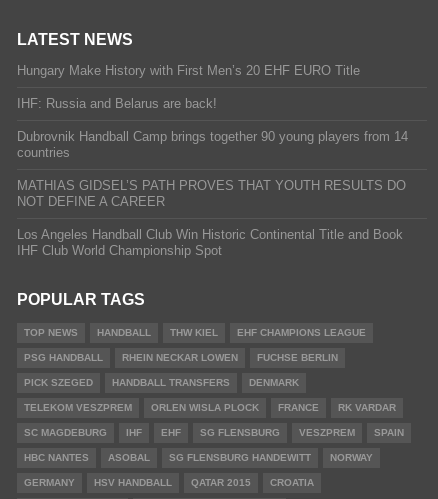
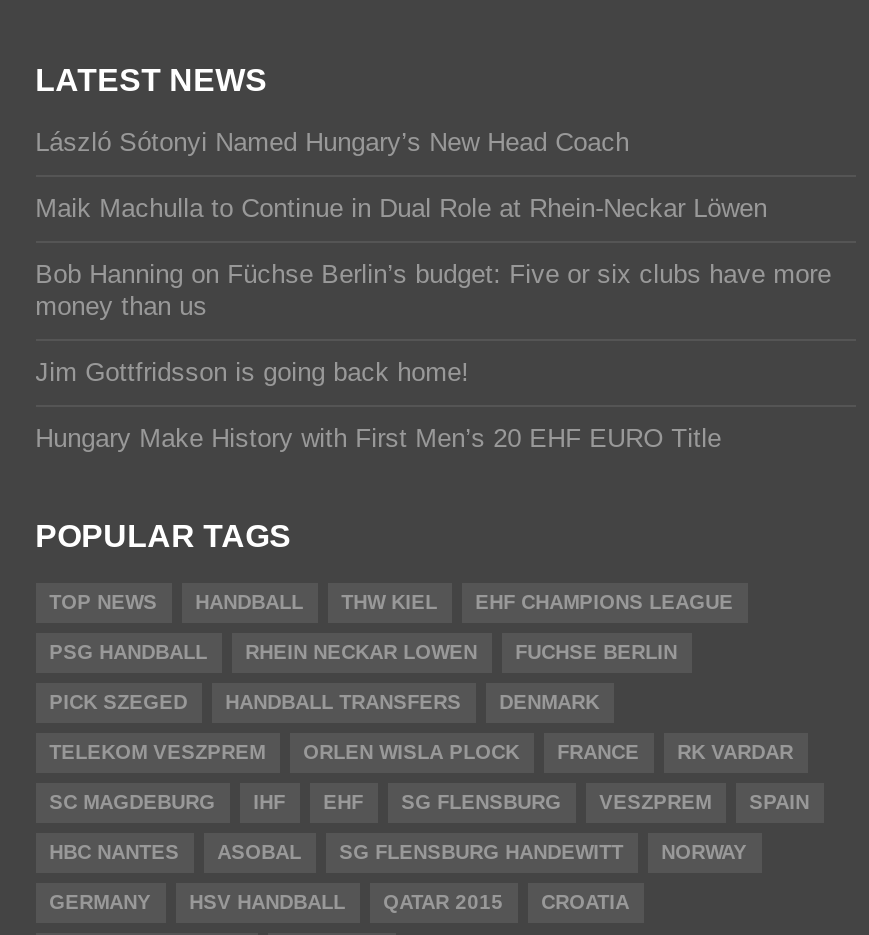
+ László Sótonyi Named Hungary’s New Head Coach
+ Maik Machulla to Continue in Dual Role at Rhein-Neckar Löwen
+ Bob Hanning on Füchse Berlin’s budget: Five or six clubs have more
+ money than us
+ Jim Gottfridsson is going back home!

moved down: Hungary Make History with First Men’s 20 EHF EURO Title

- IHF: Russia and Belarus are back!
- Dubrovnik Handball Camp brings together 90 young players from 14
- countries
- MATHIAS GIDSEL’S PATH PROVES THAT YOUTH RESULTS DO
- NOT DEFINE A CAREER
- Los Angeles Handball Club Win Historic Continental Title and Book
- IHF Club World Championship Spot
